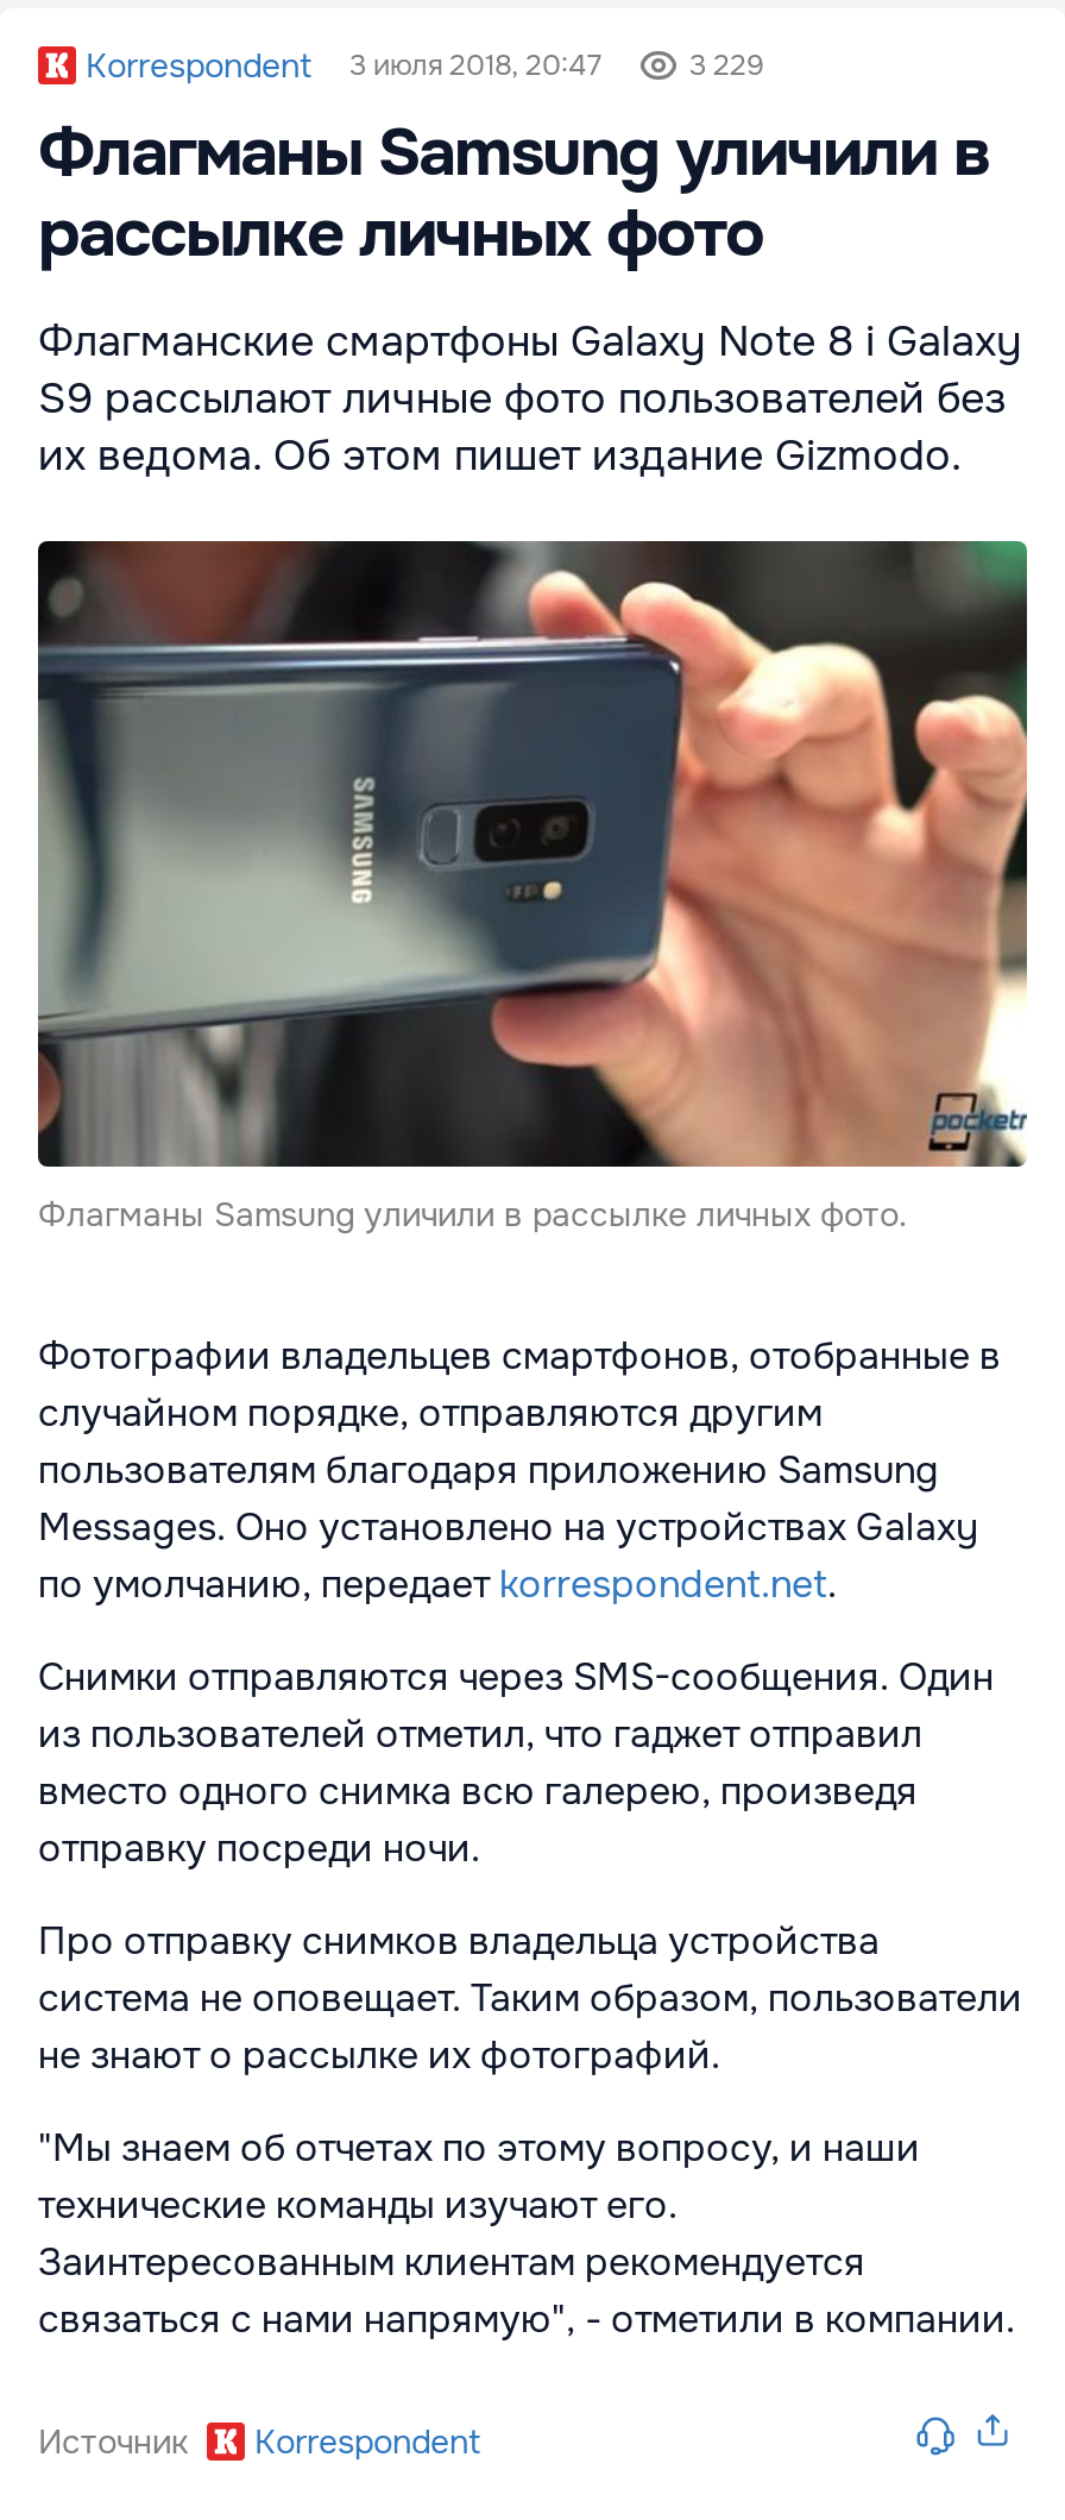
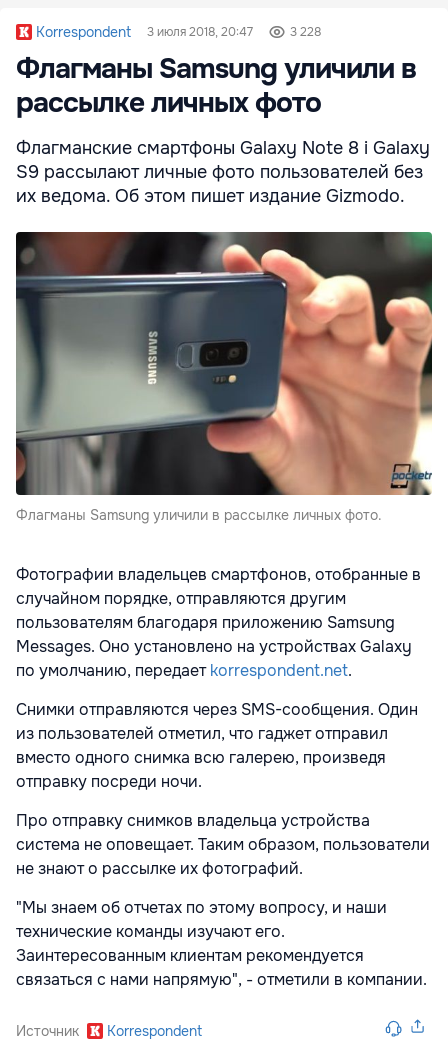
- 3 229
+ 3 228
